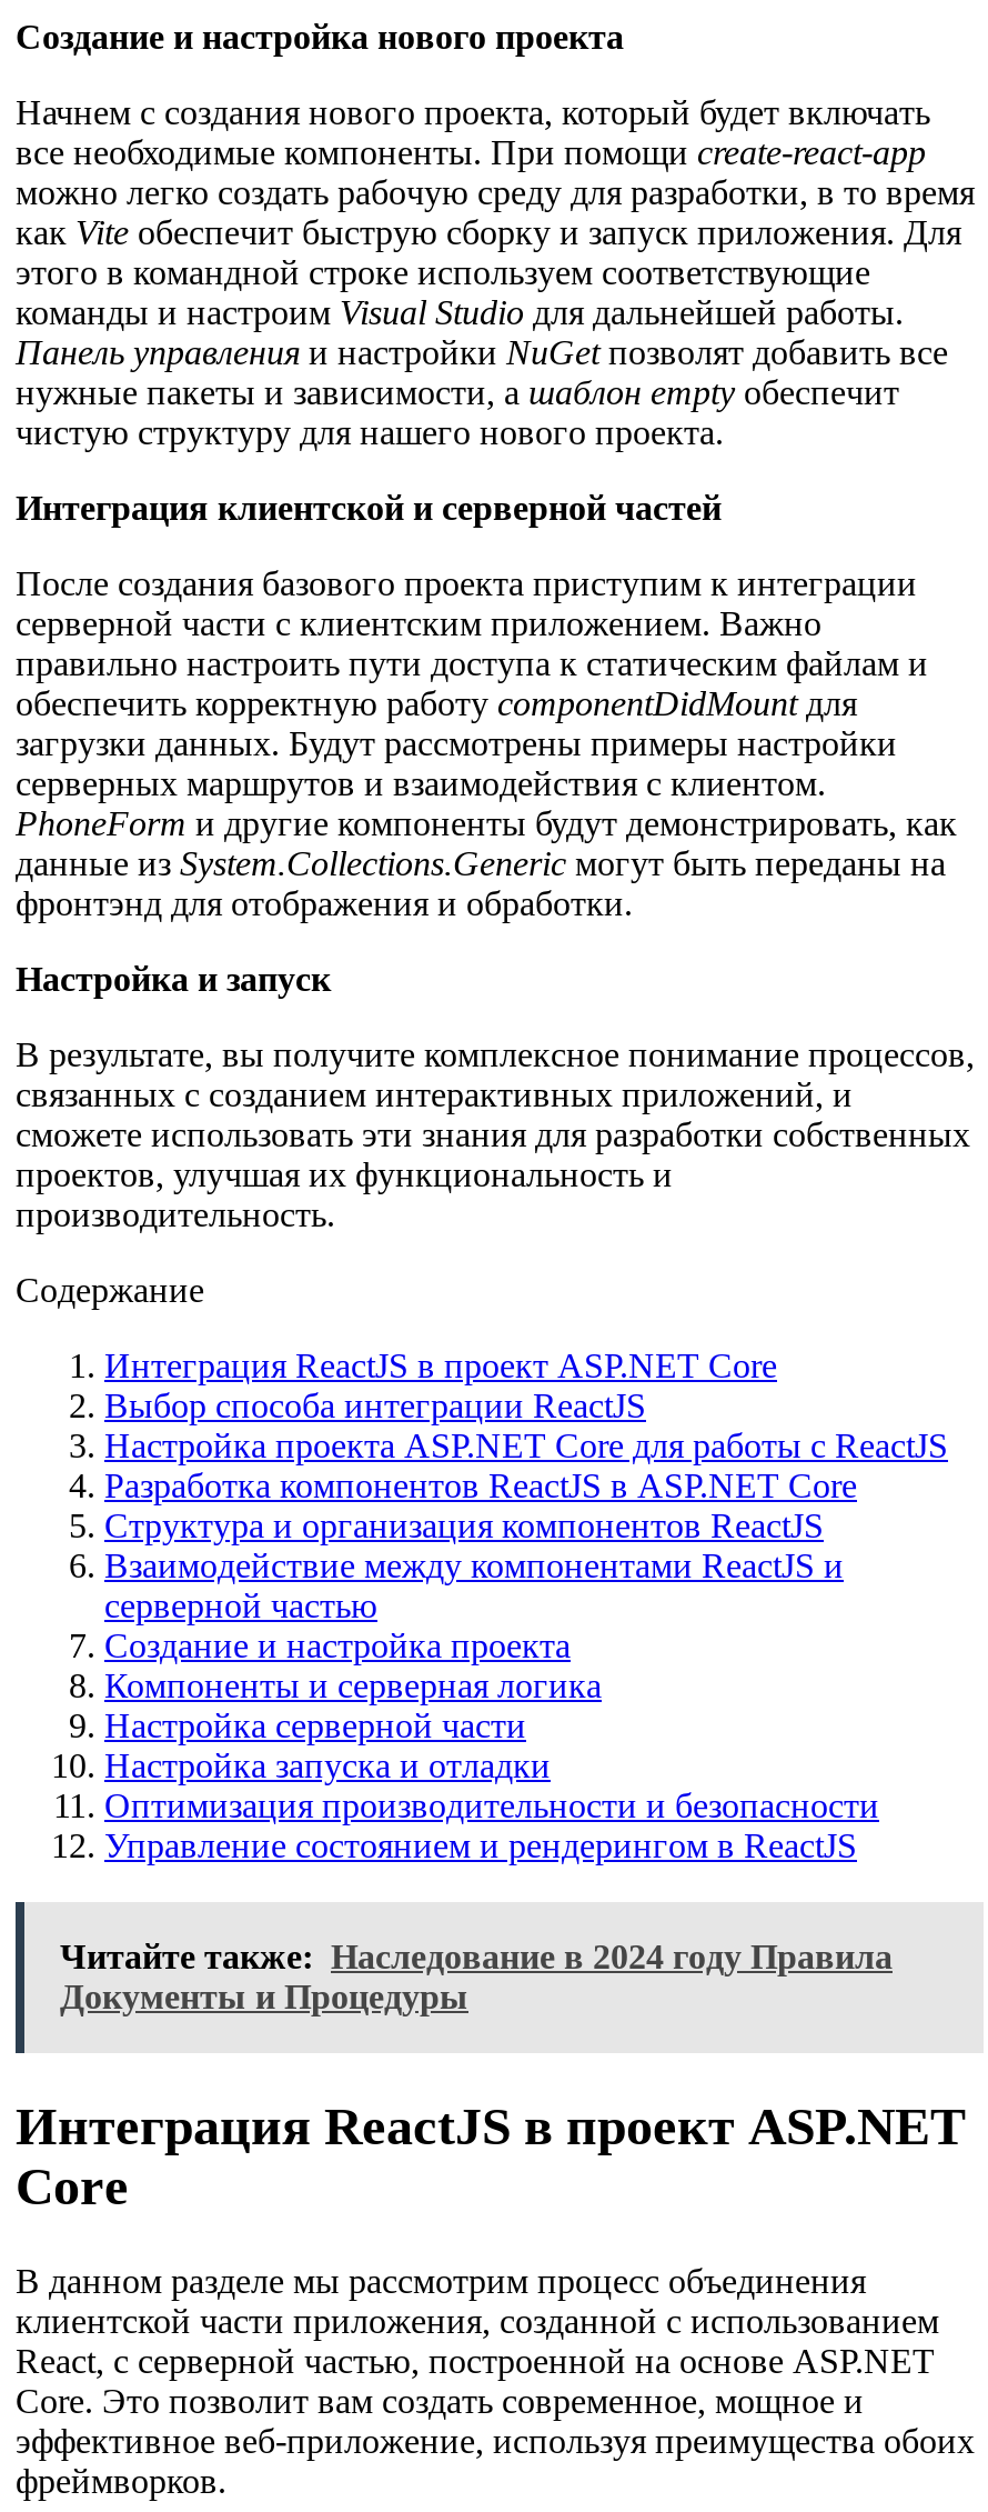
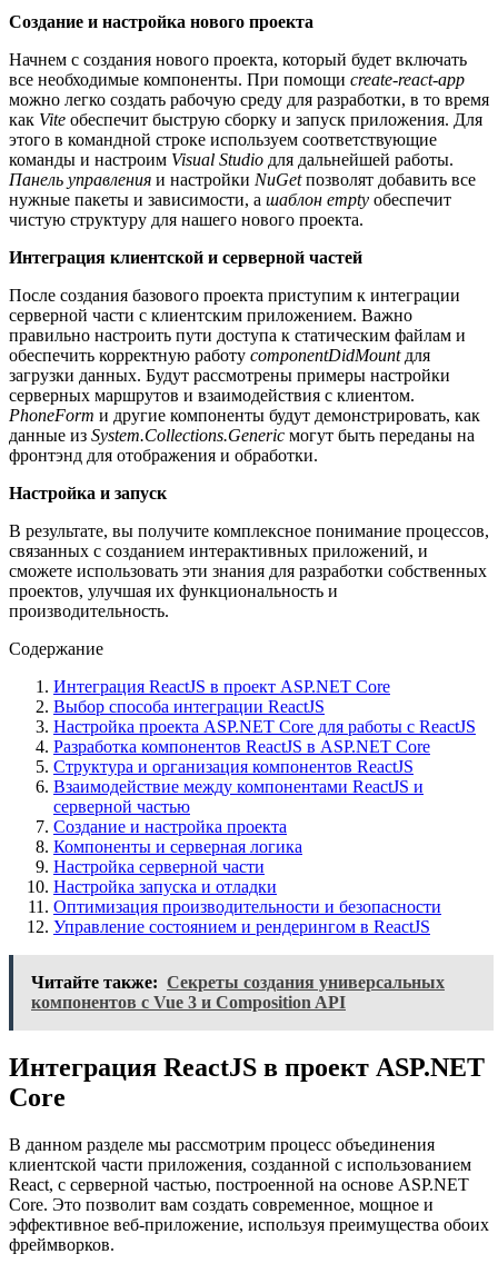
- Читайте также: Наследование в 2024 году Правила
- Документы и Процедуры
+ Читайте также: Секреты создания универсальных
+ компонентов с Vue 3 и Composition API
